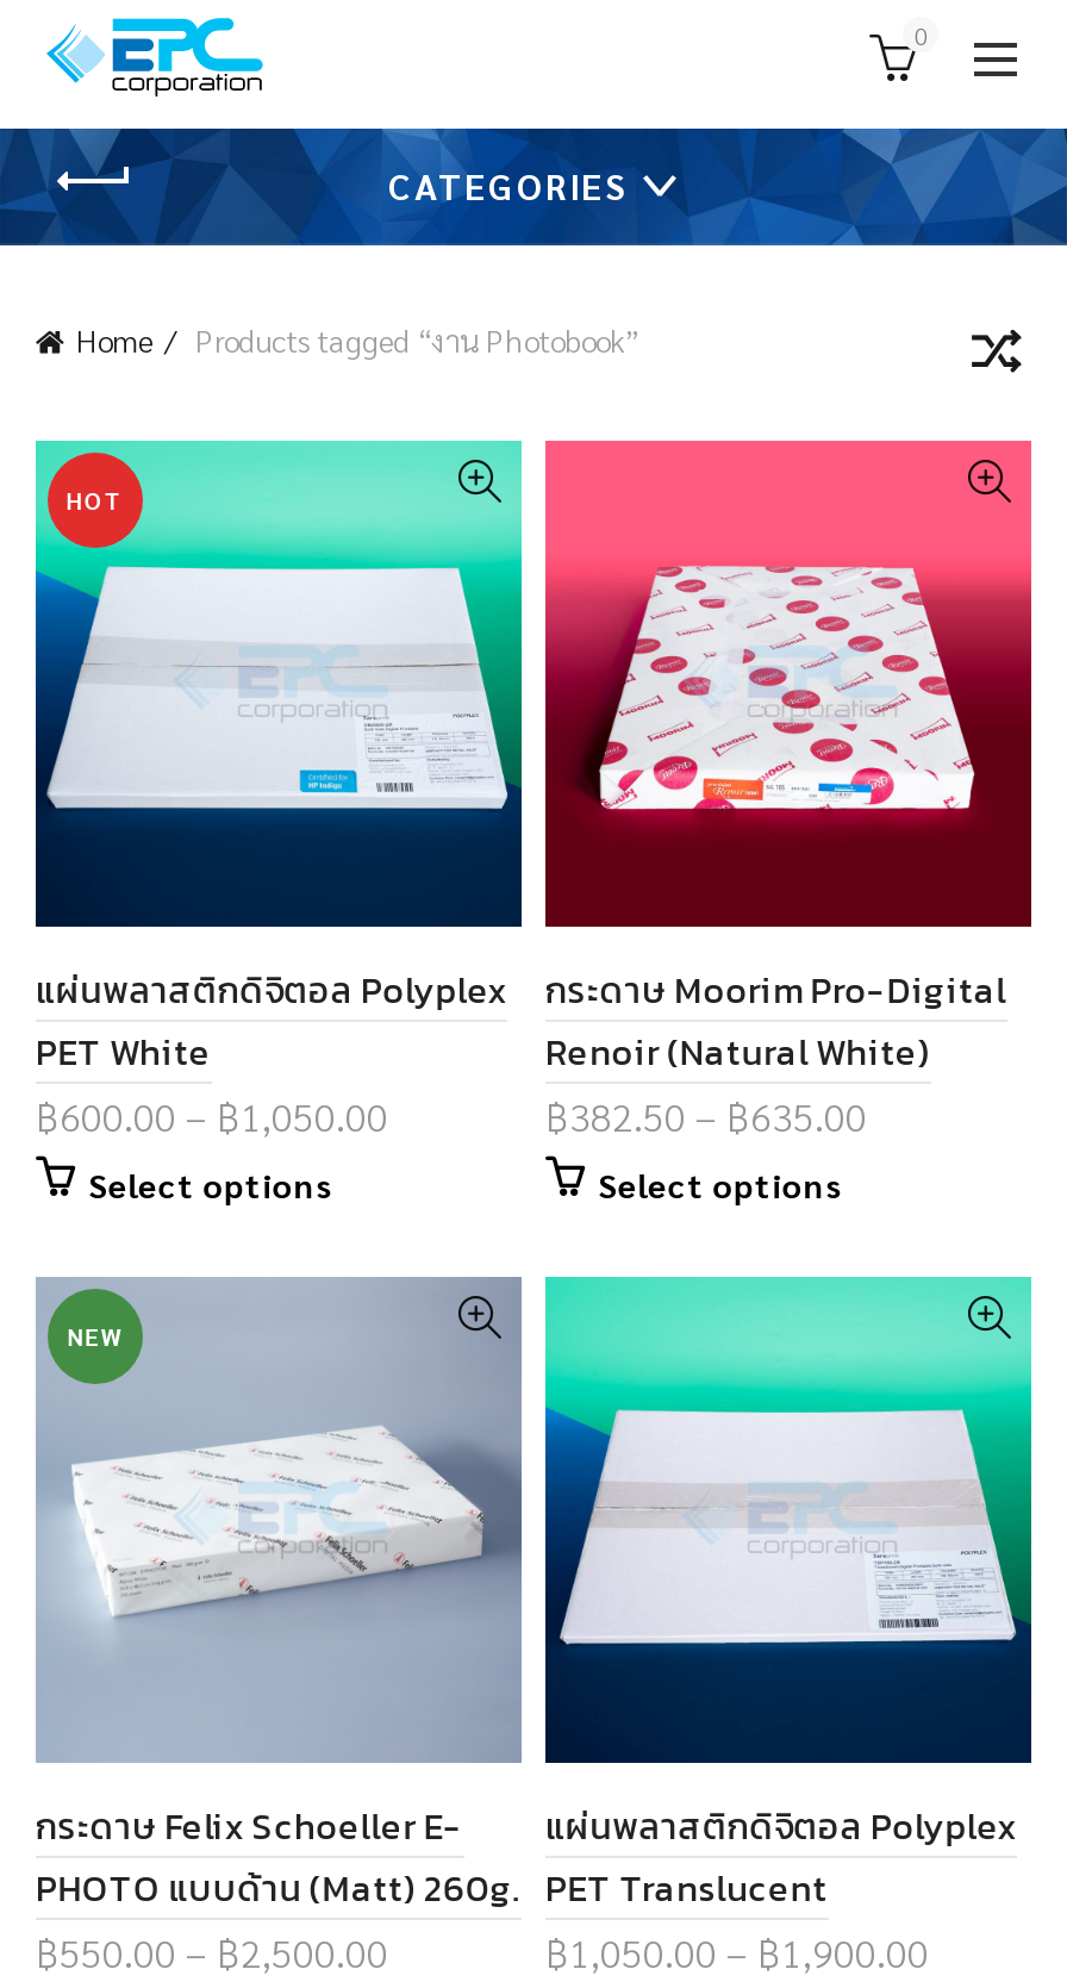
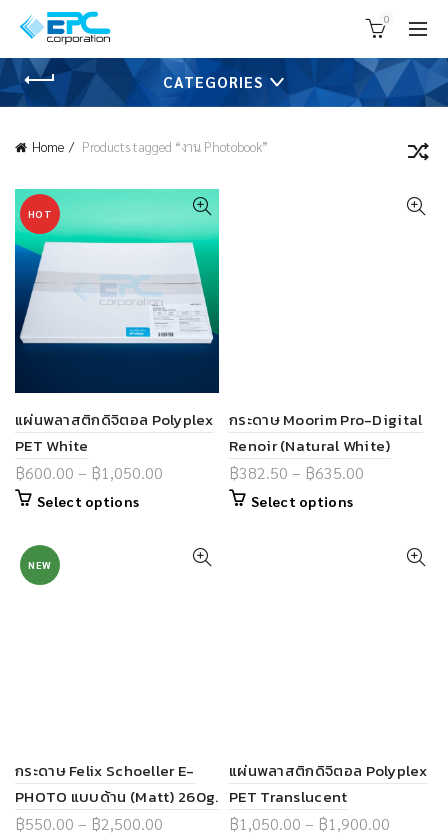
- [image]

- [image]

- [image]
